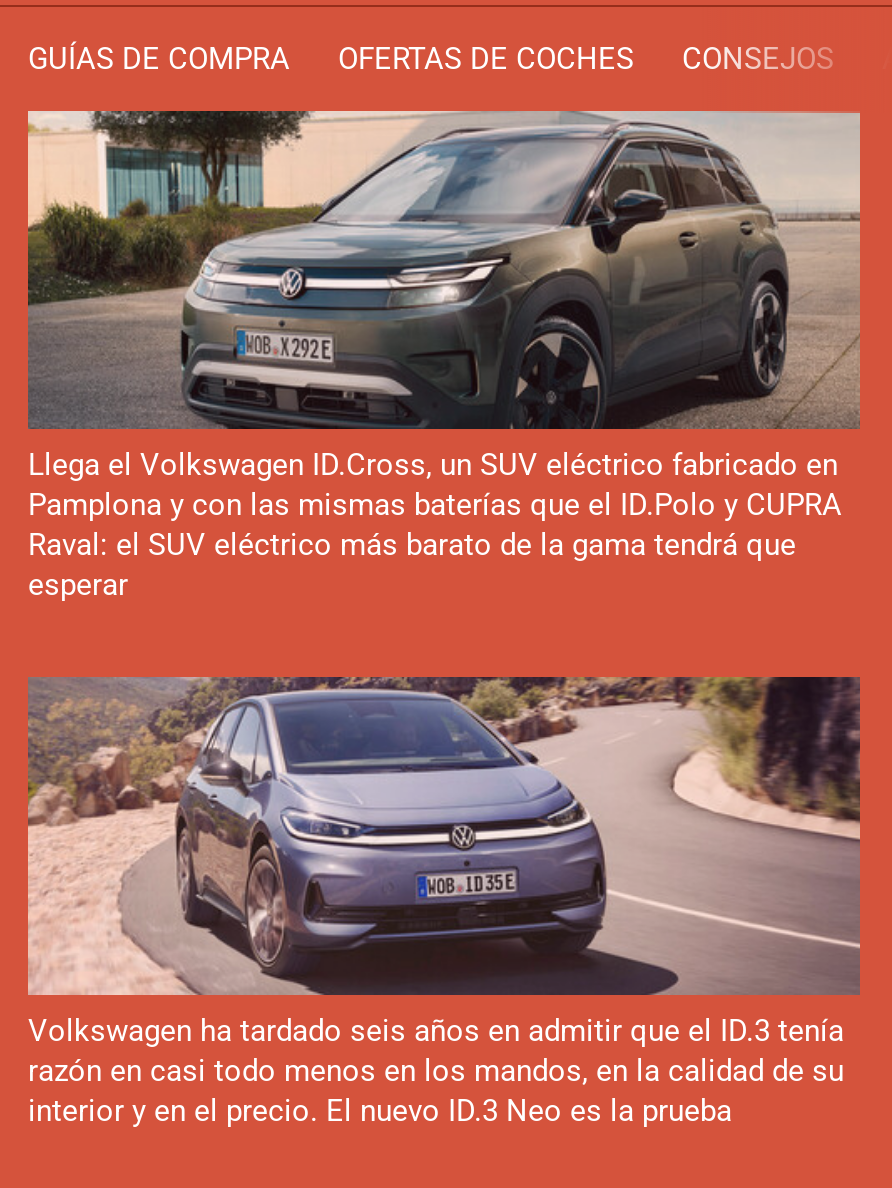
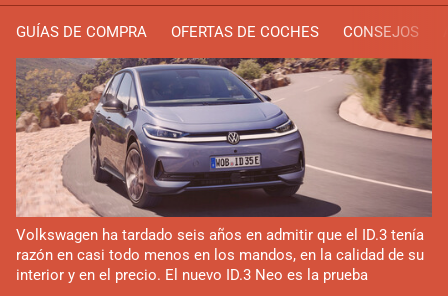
- [image]
- Llega el Volkswagen ID.Cross, un SUV eléctrico fabricado en
- Pamplona y con las mismas baterías que el ID.Polo y CUPRA
- Raval: el SUV eléctrico más barato de la gama tendrá que
- esperar
